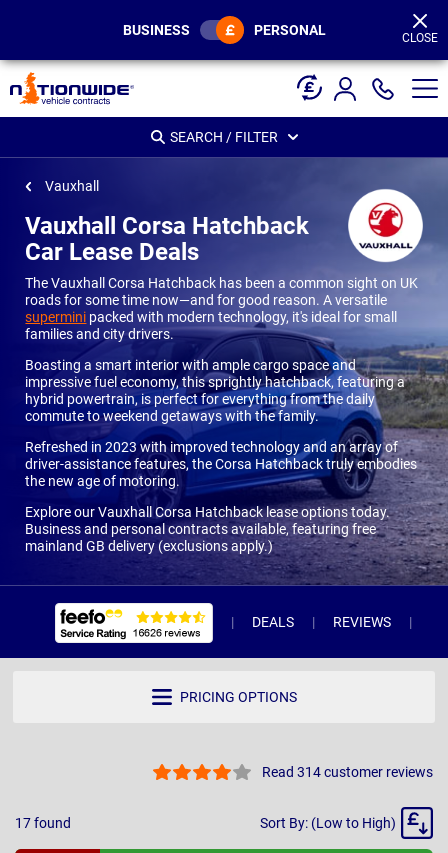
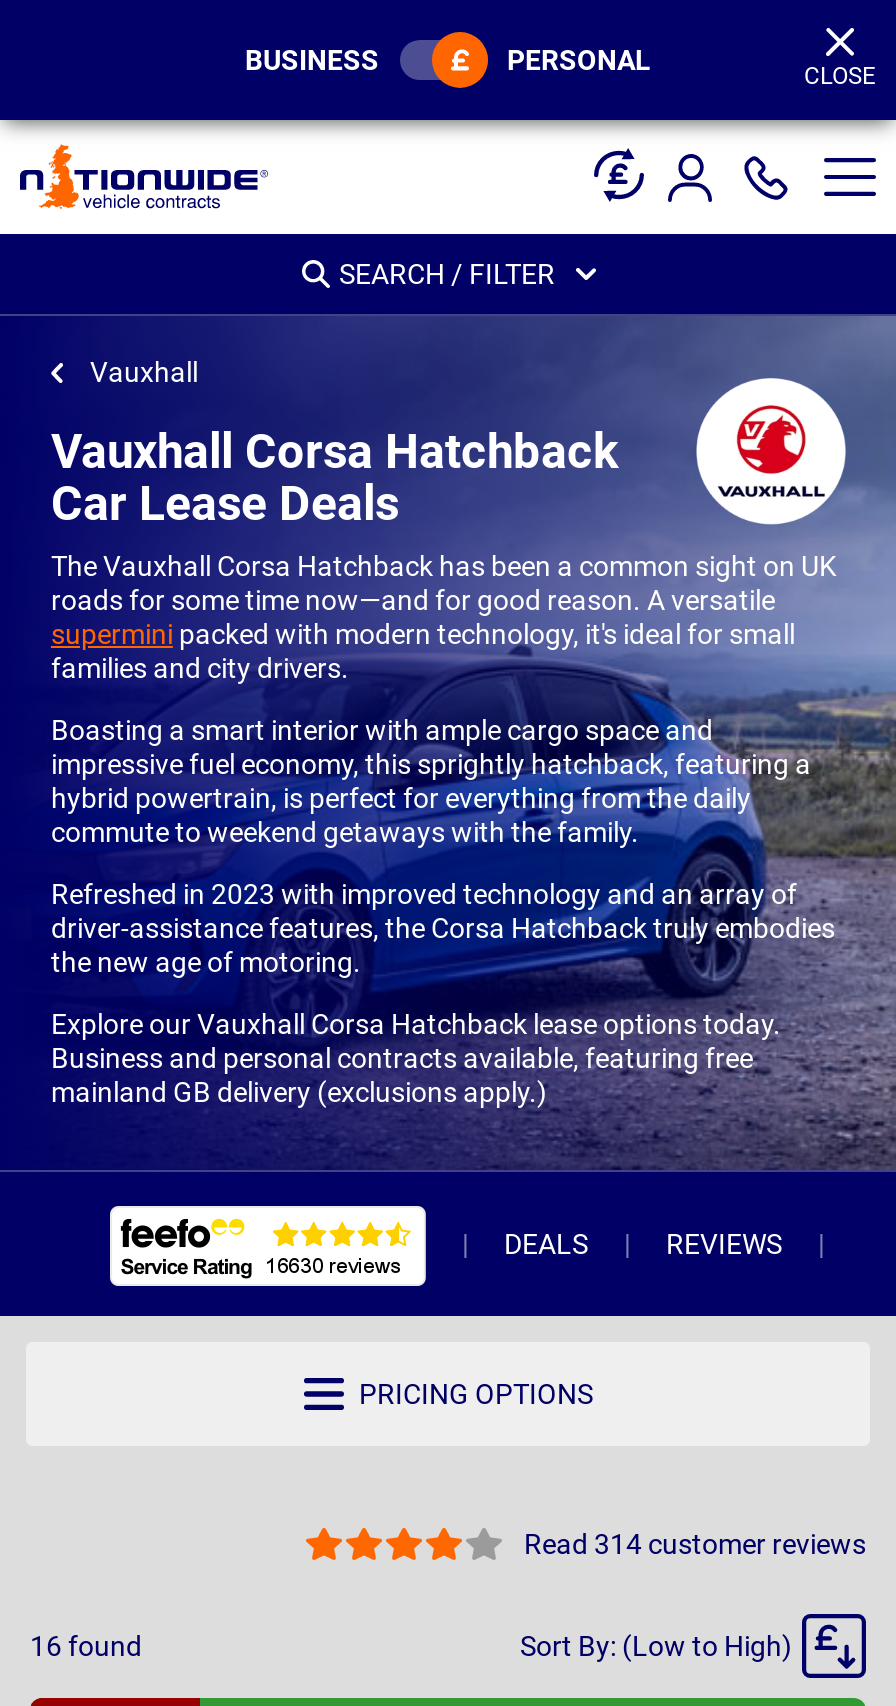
- 17 found
+ 16 found
